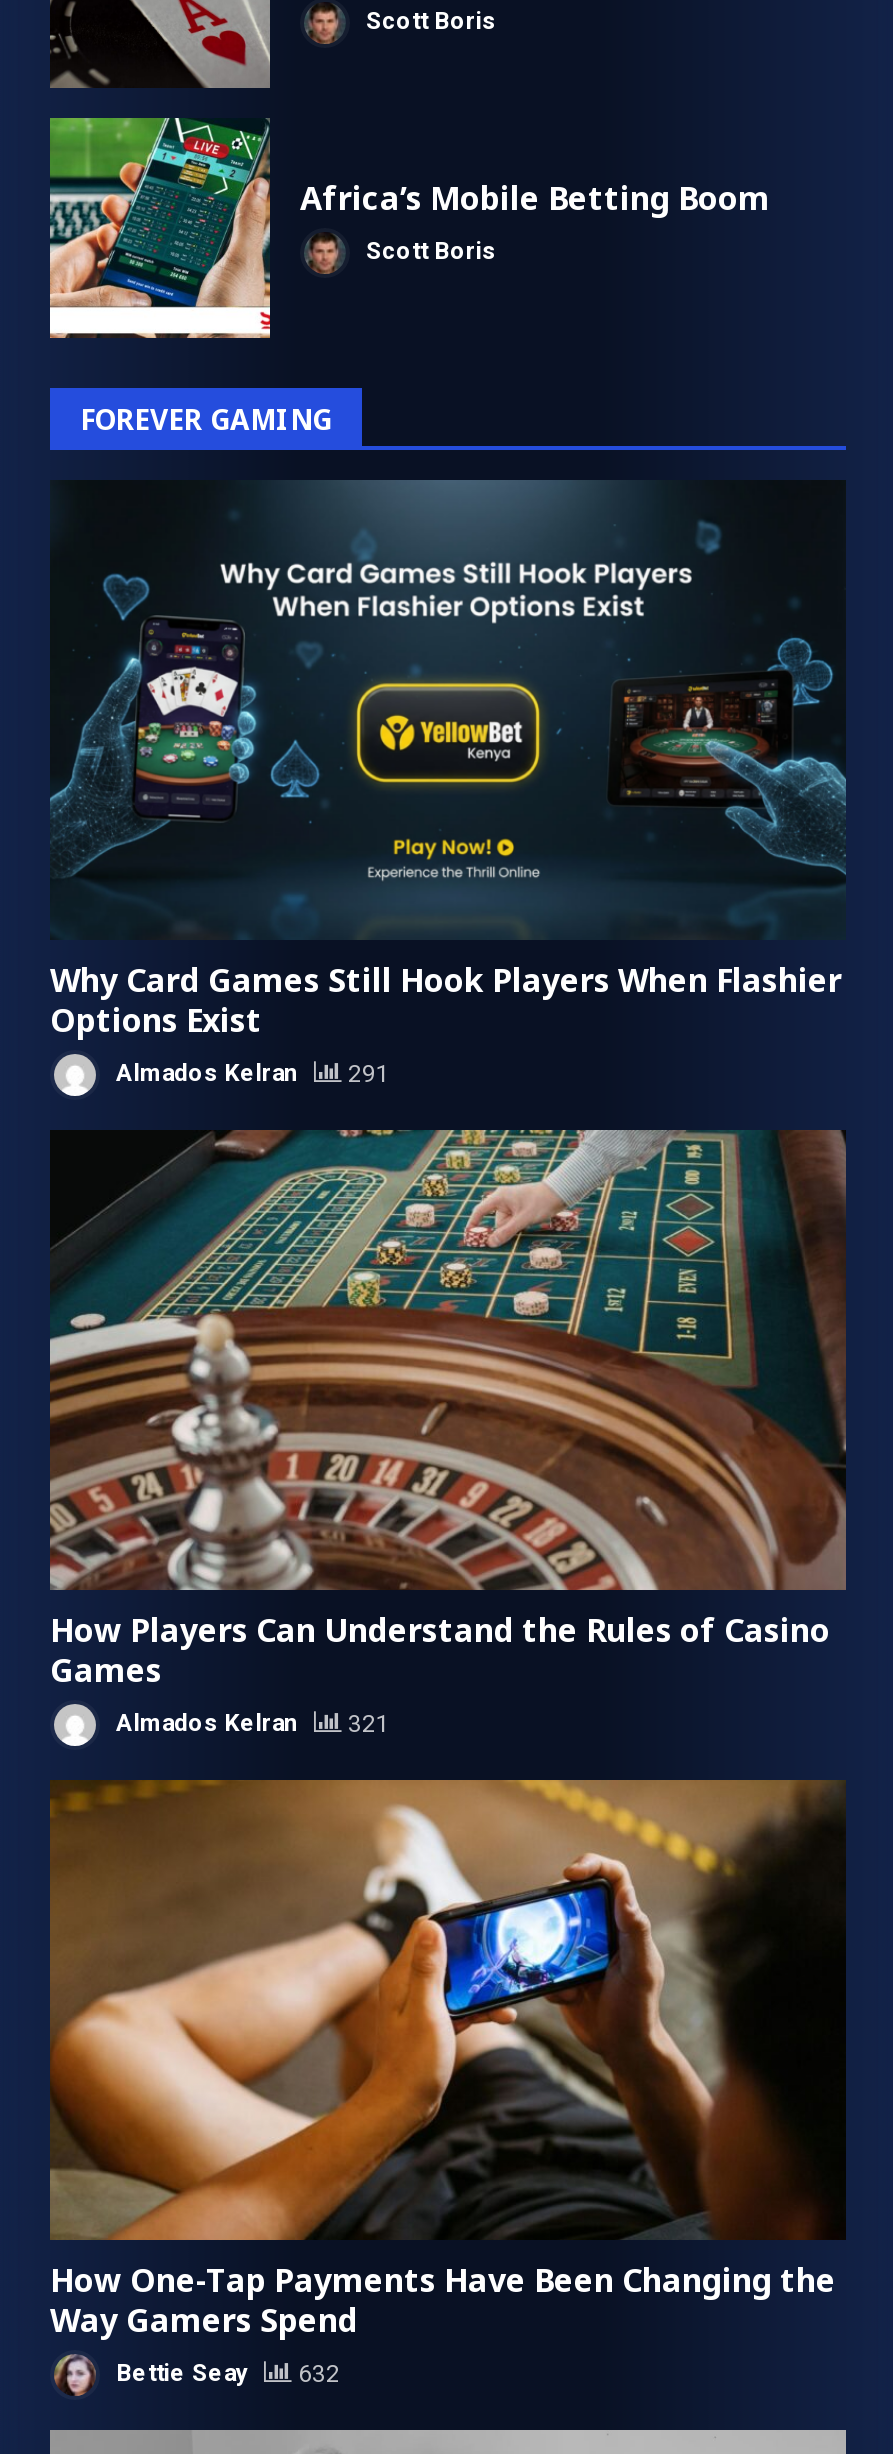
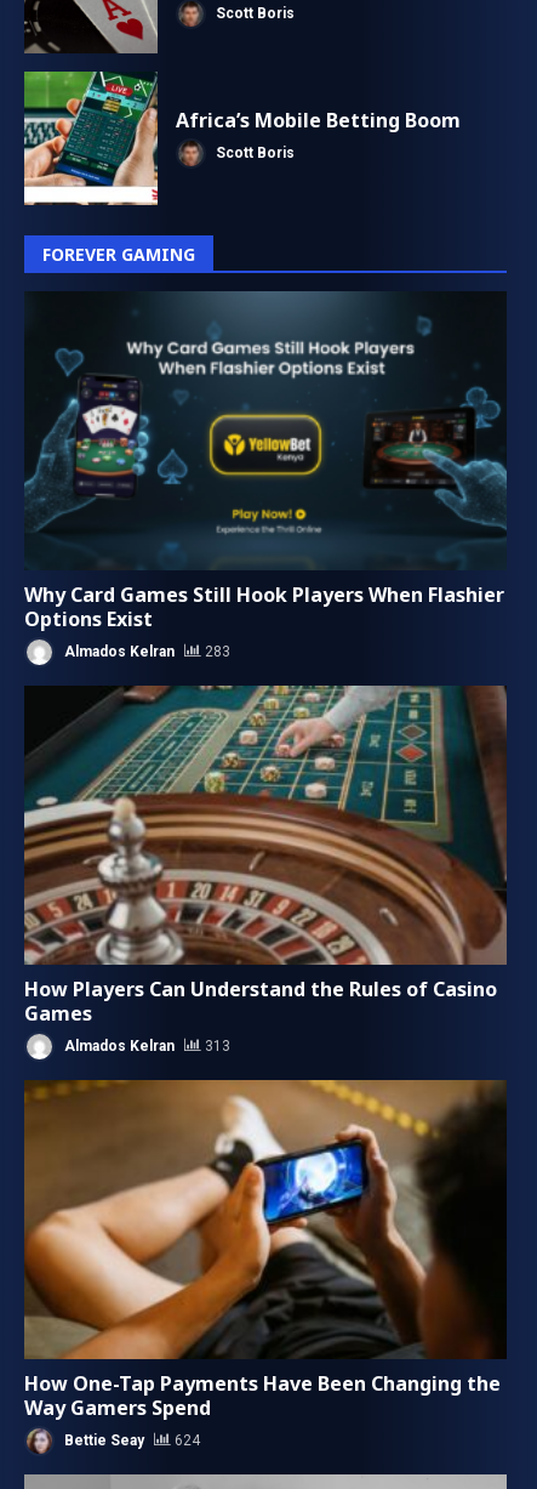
- Almados Kelran 291
+ Almados Kelran 283

- Almados Kelran 321
+ Almados Kelran 313

- Bettie Seay 632
+ Bettie Seay 624
